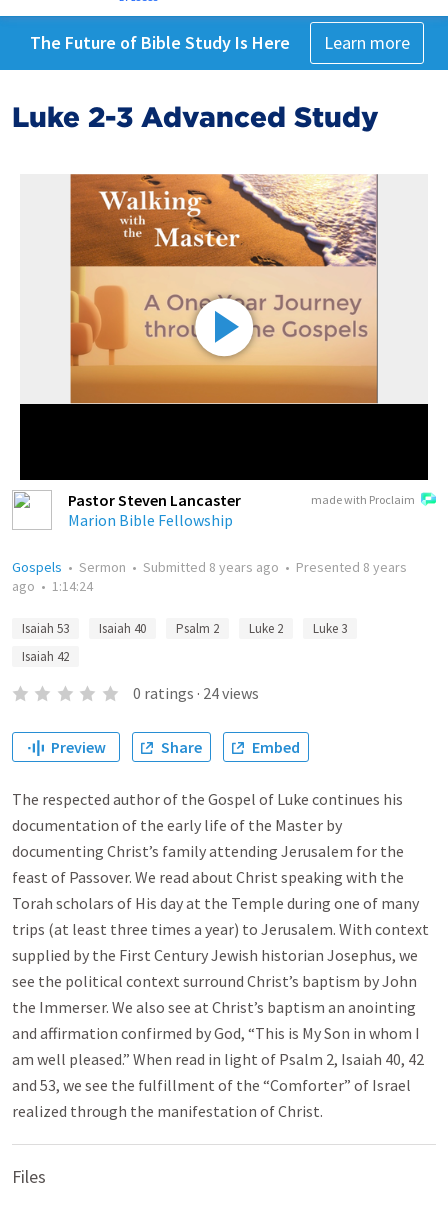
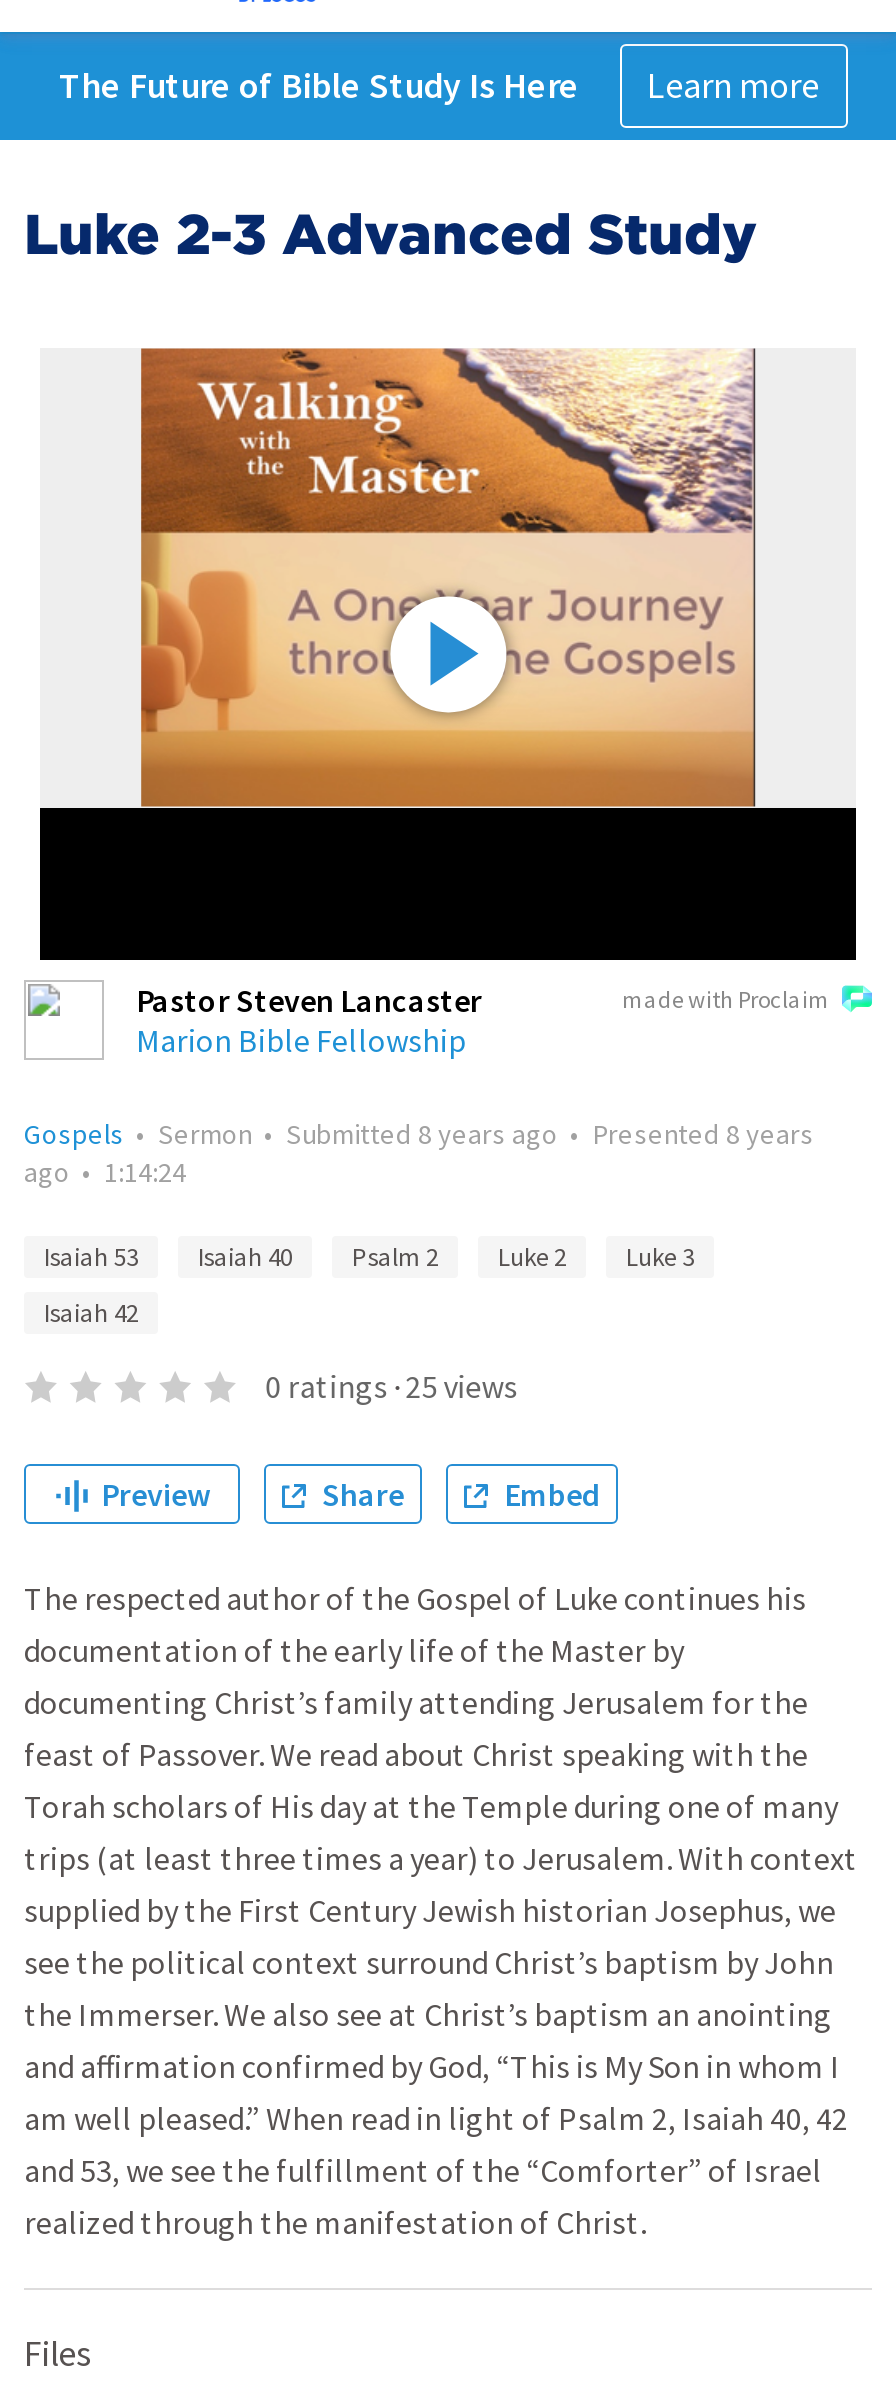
- 0 ratings · 24 views
+ 0 ratings · 25 views
